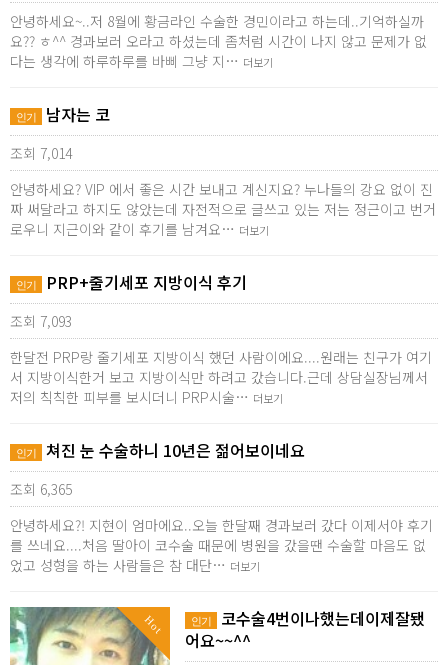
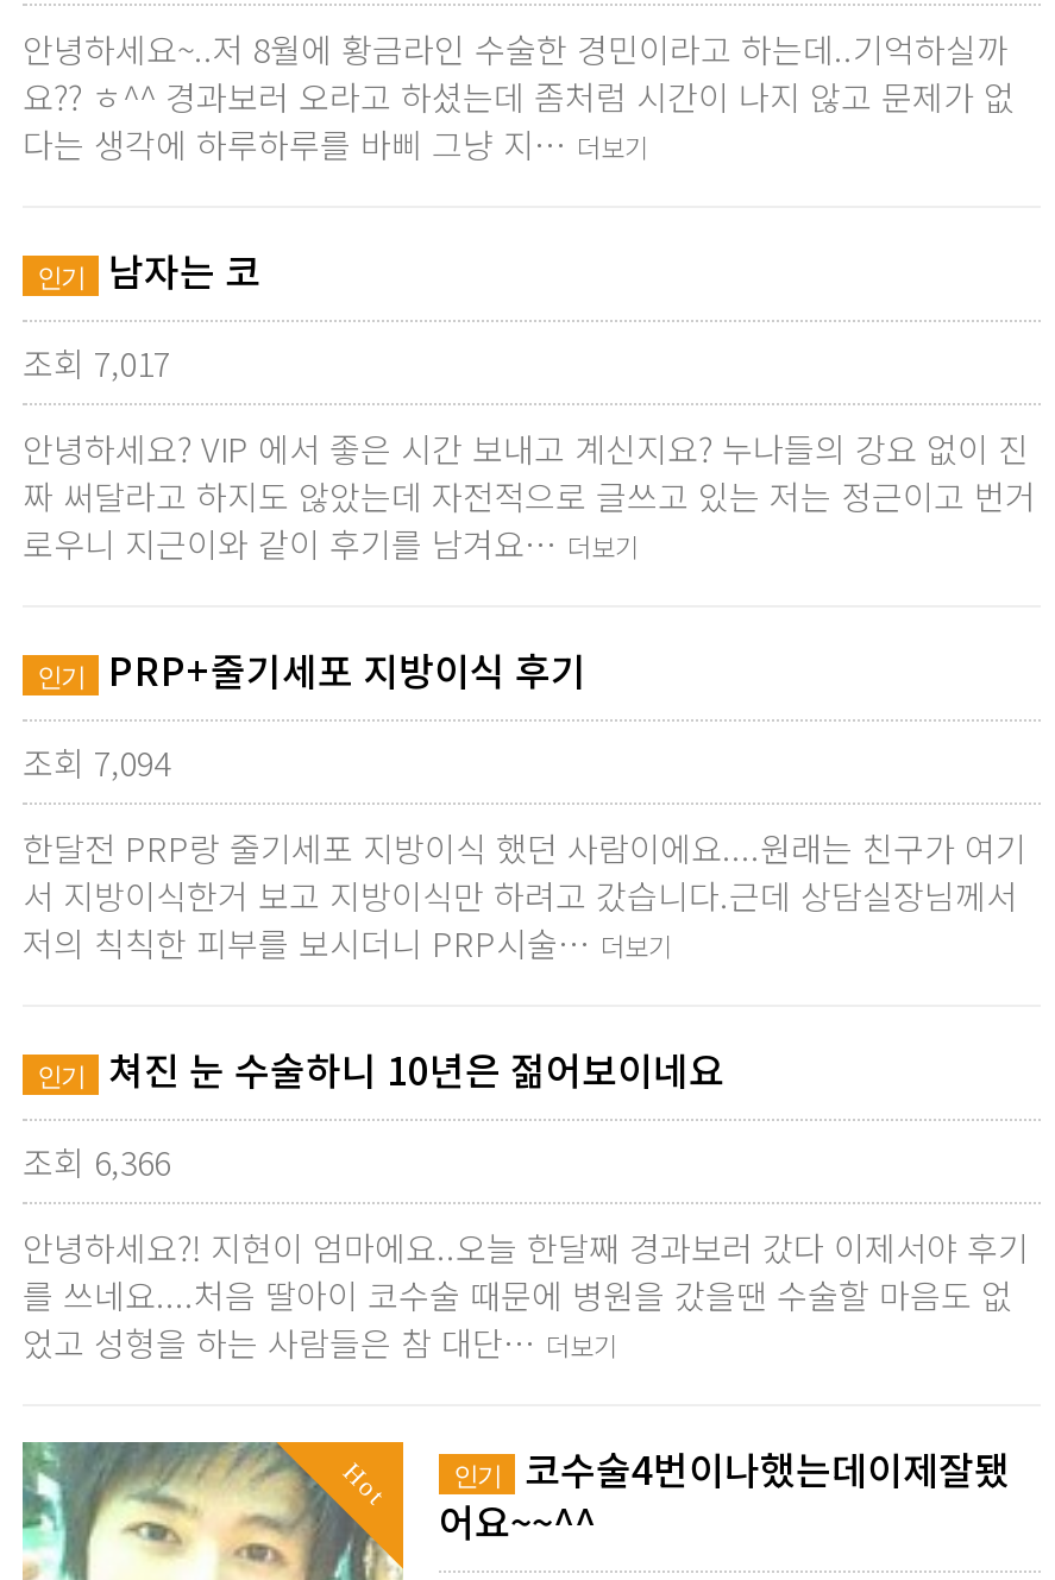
- 조회 7,014
+ 조회 7,017

- 조회 7,093
+ 조회 7,094

- 조회 6,365
+ 조회 6,366
